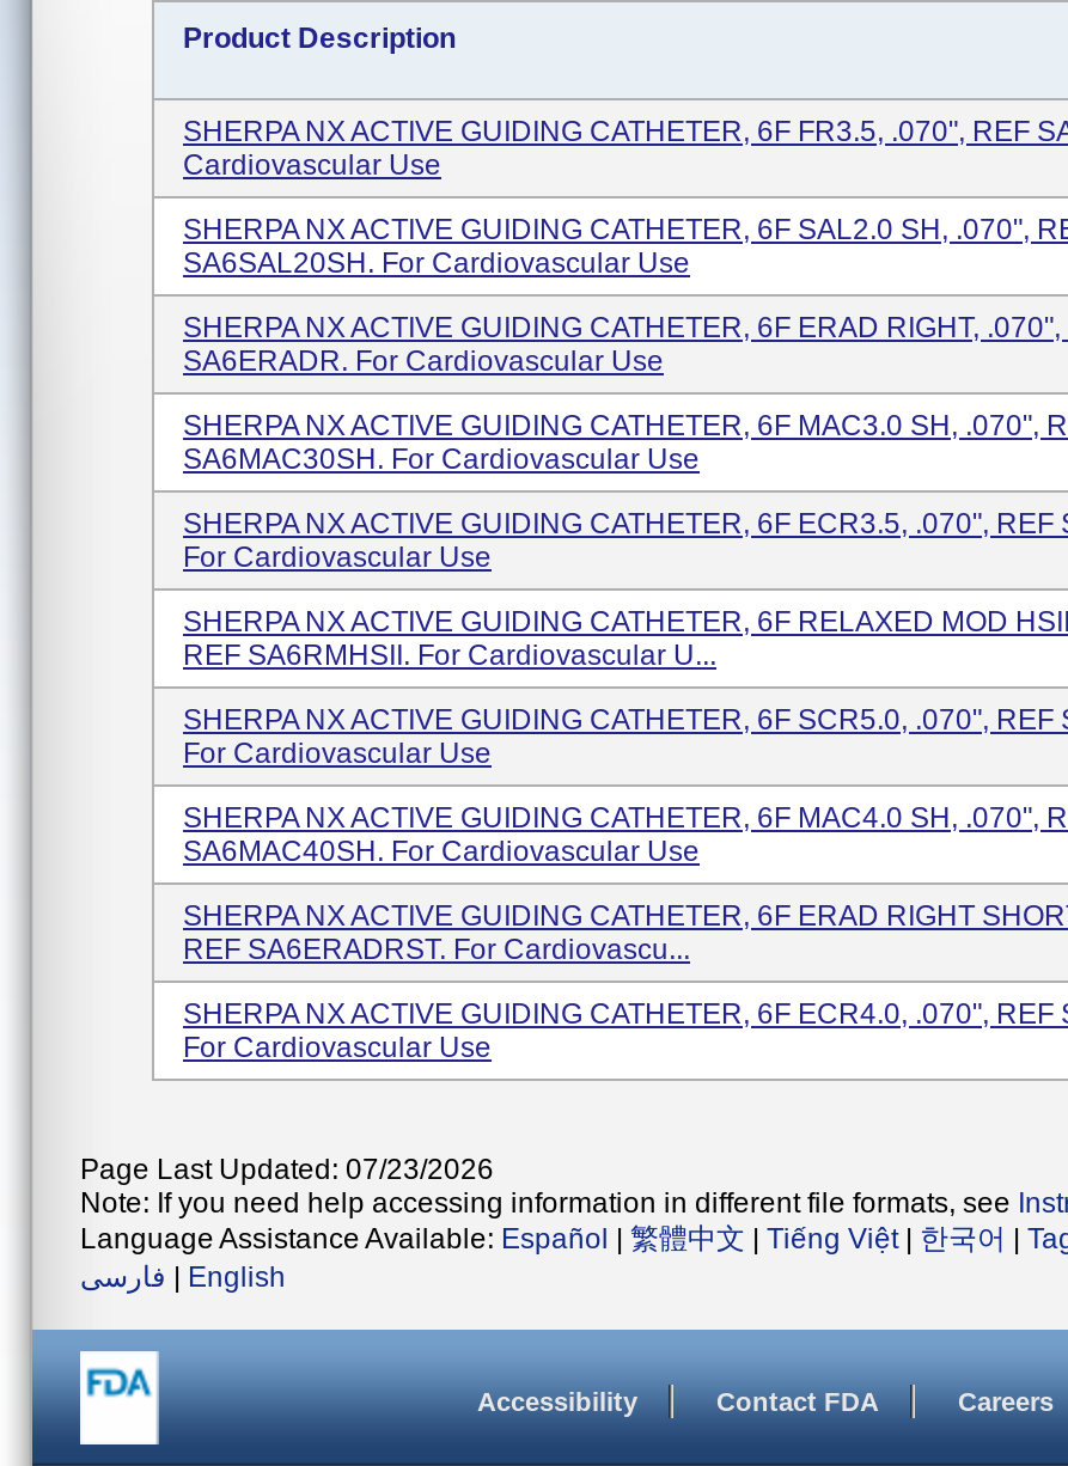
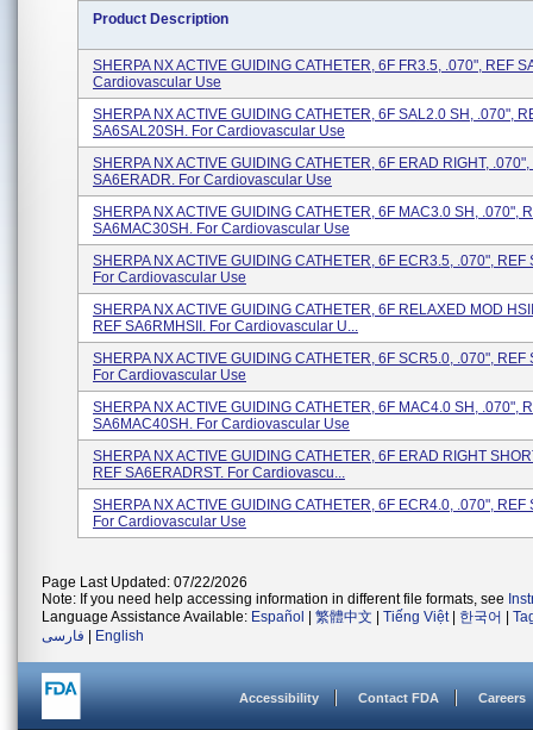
- Page Last Updated: 07/23/2026
+ Page Last Updated: 07/22/2026
